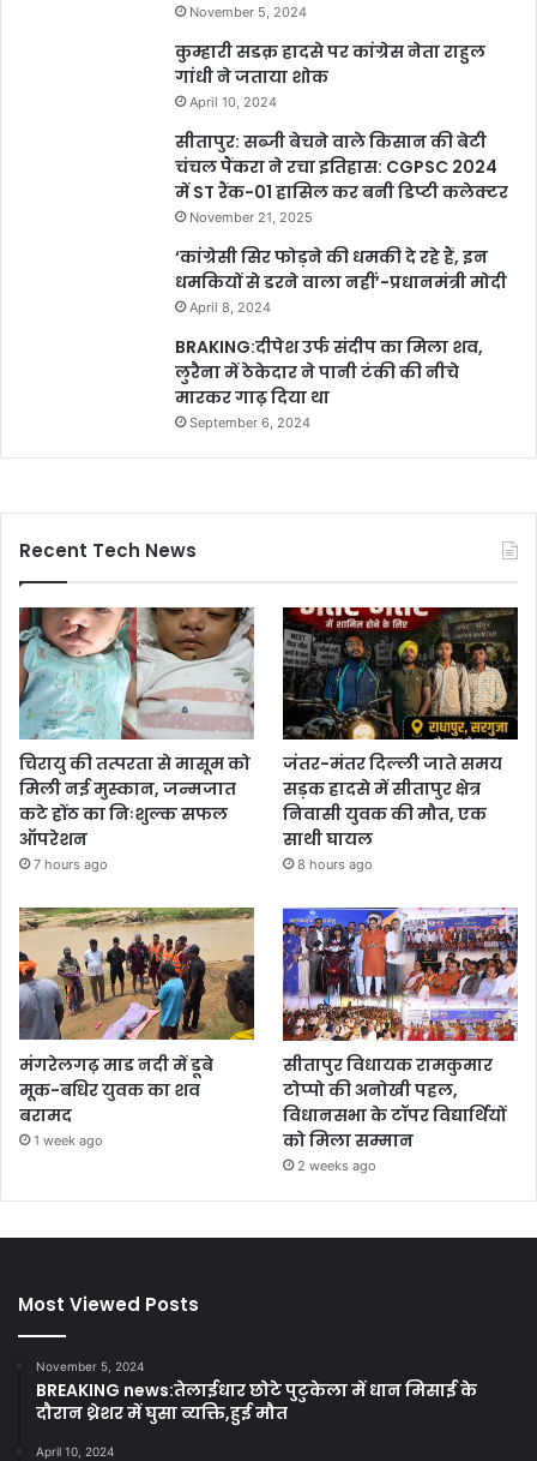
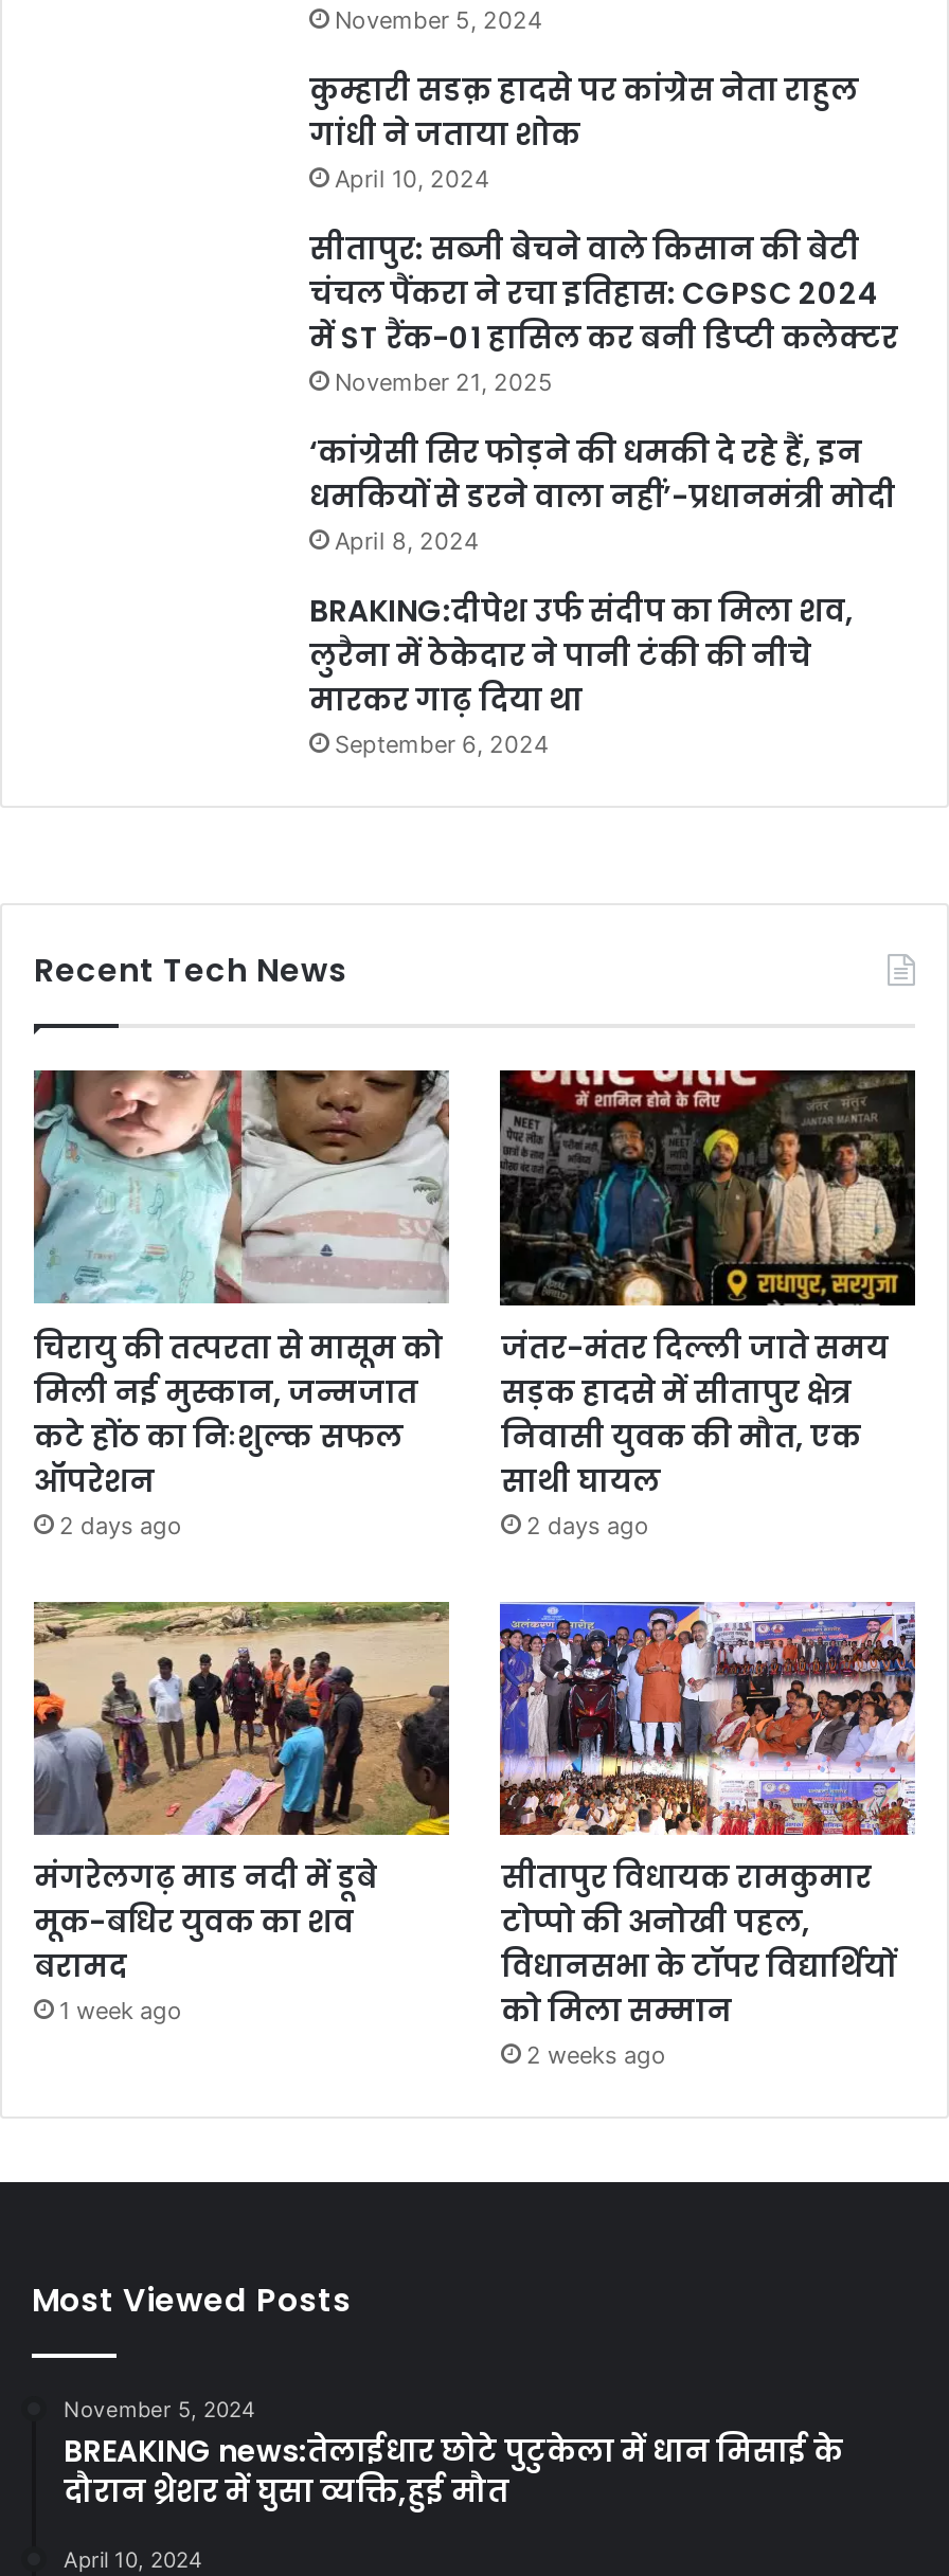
- 7 hours ago
+ 2 days ago

- 8 hours ago
+ 2 days ago
